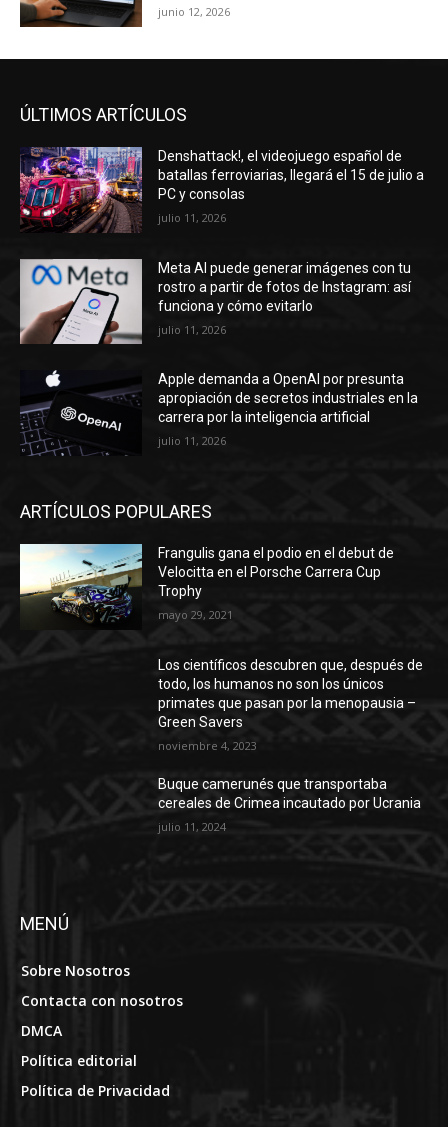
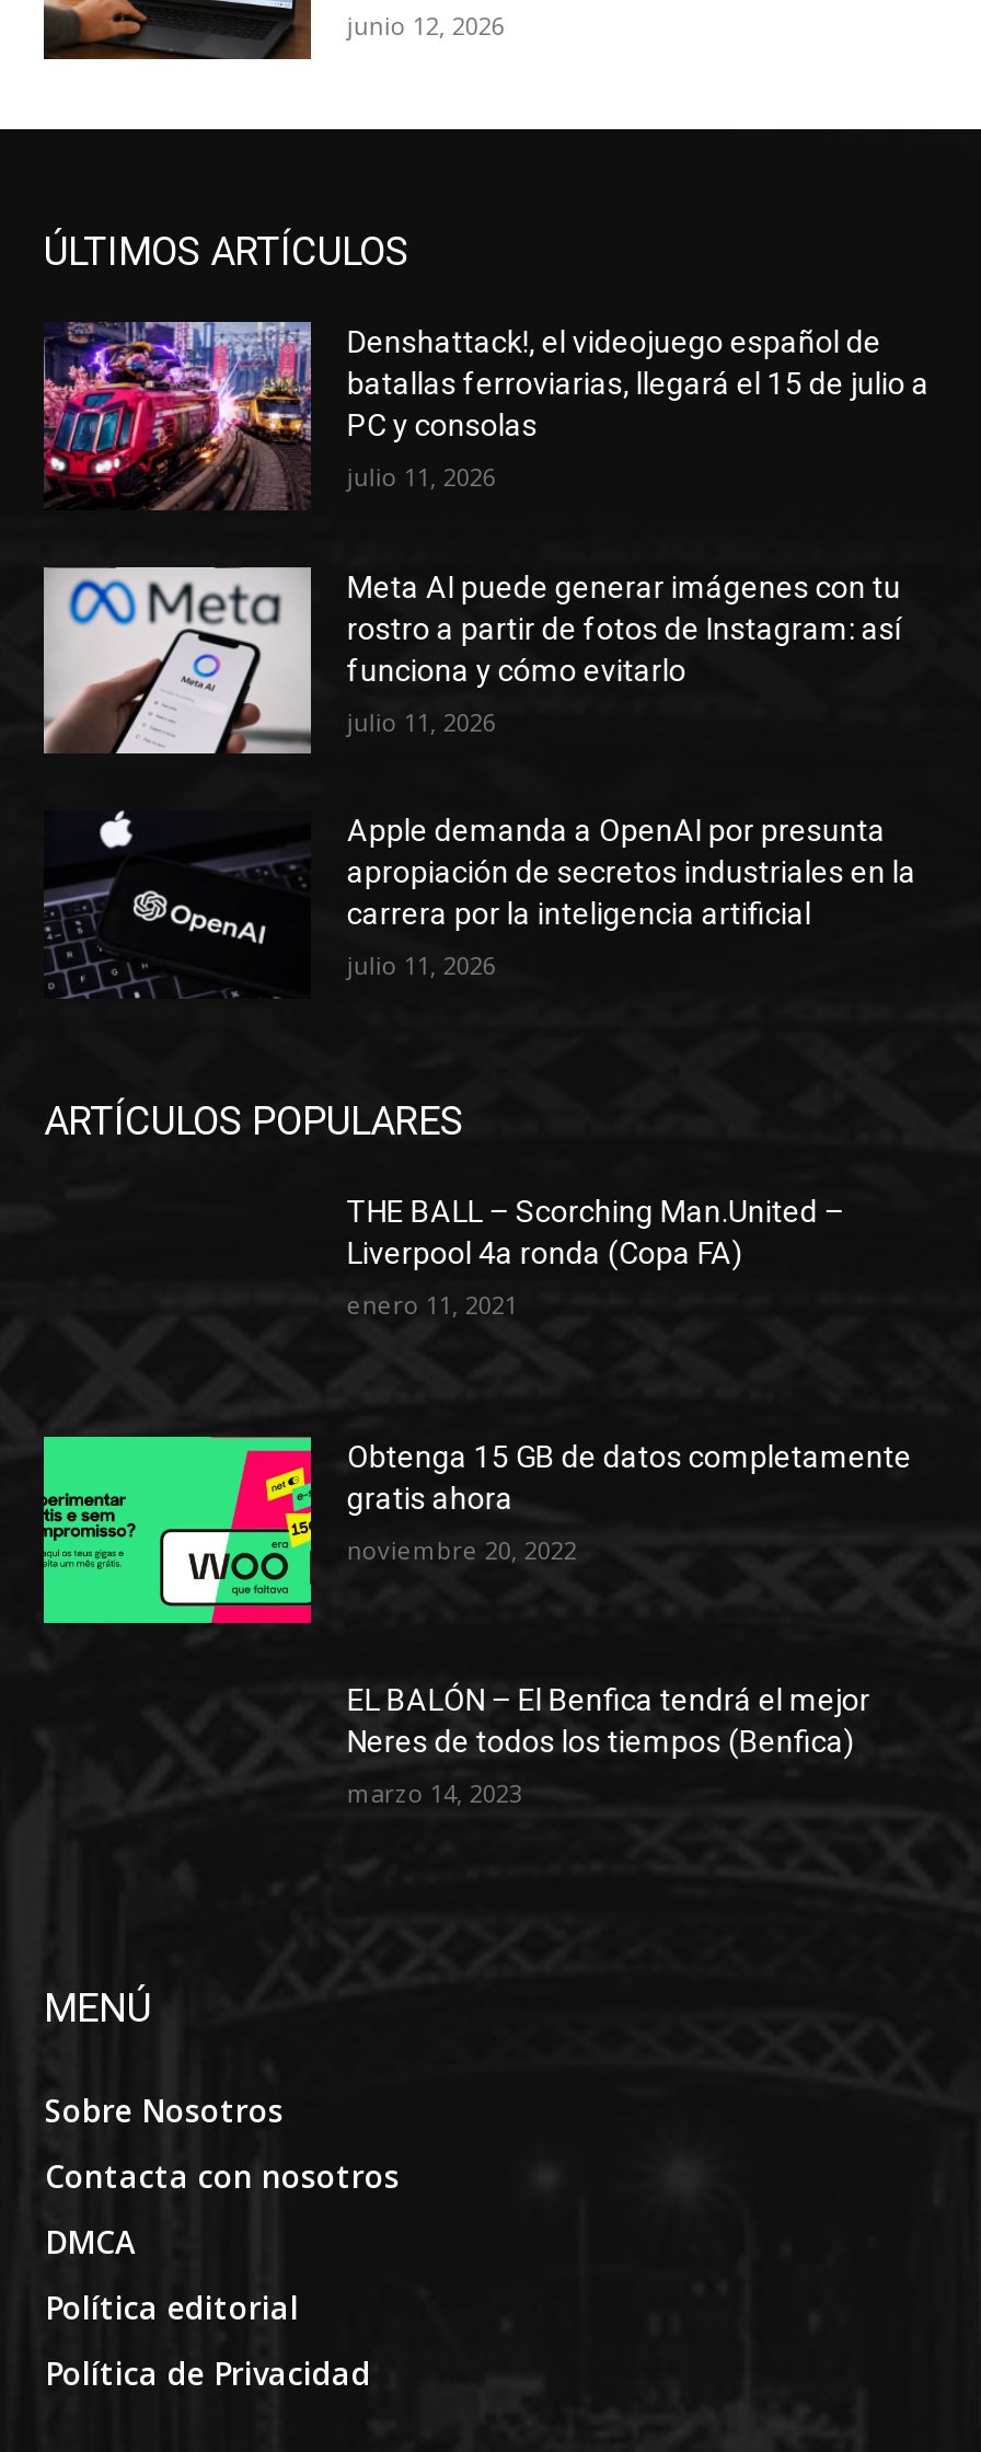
+ [image]

- [image]

- Frangulis gana el podio en el debut de
- Velocitta en el Porsche Carrera Cup
- Trophy
+ THE BALL – Scorching Man.United –
+ Liverpool 4a ronda (Copa FA)

- mayo 29, 2021
+ enero 11, 2021

- Los científicos descubren que, después de
- todo, los humanos no son los únicos
- primates que pasan por la menopausia –
- Green Savers
+ Obtenga 15 GB de datos completamente
+ gratis ahora

- noviembre 4, 2023
+ noviembre 20, 2022

- Buque camerunés que transportaba
- cereales de Crimea incautado por Ucrania
+ EL BALÓN – El Benfica tendrá el mejor
+ Neres de todos los tiempos (Benfica)

- julio 11, 2024
+ marzo 14, 2023
